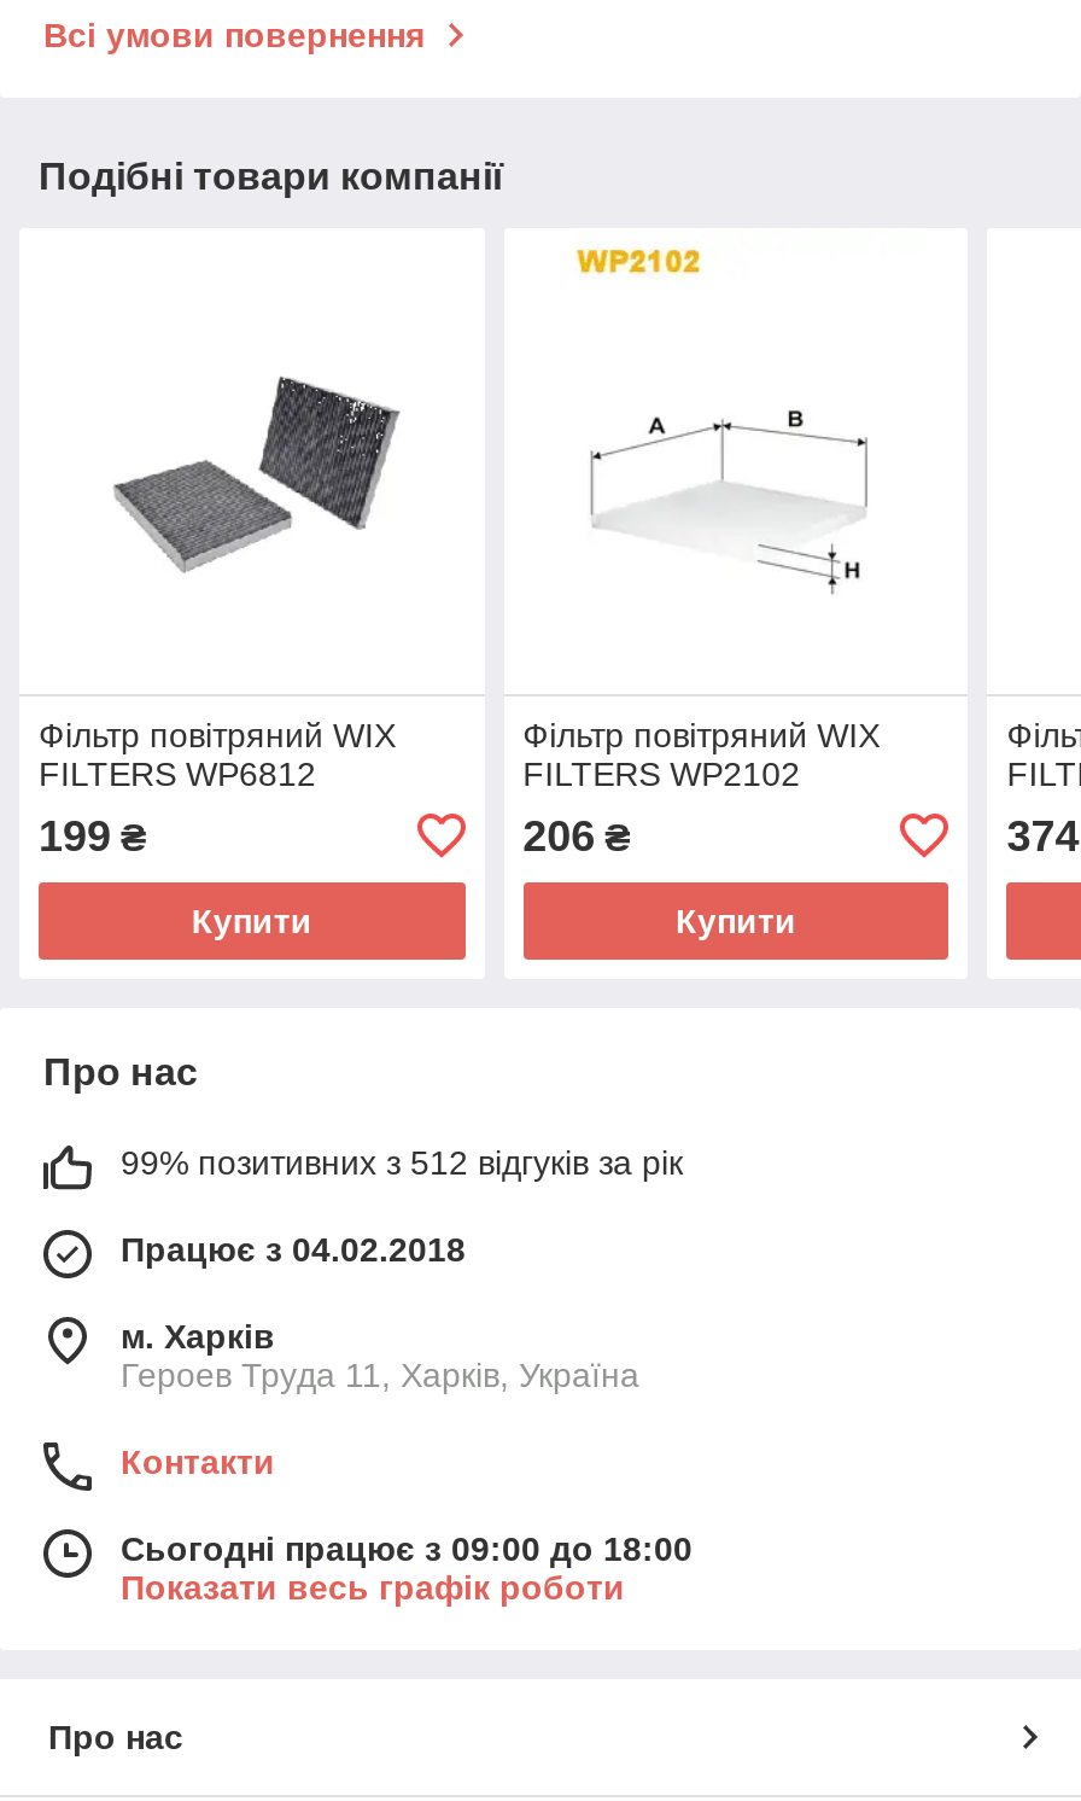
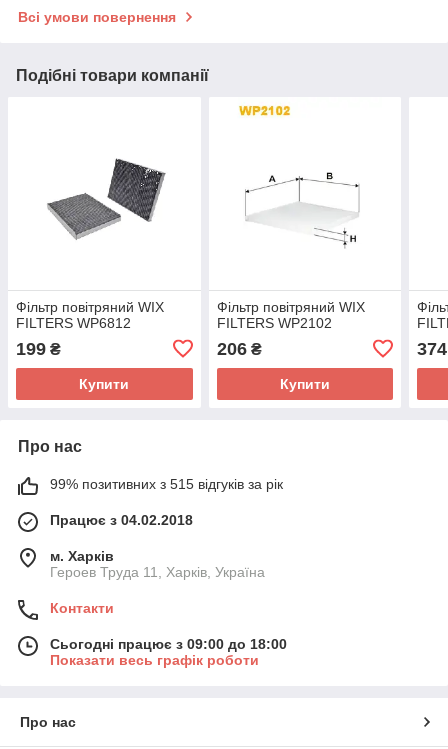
- 99% позитивних з 512 відгуків за рік
+ 99% позитивних з 515 відгуків за рік
